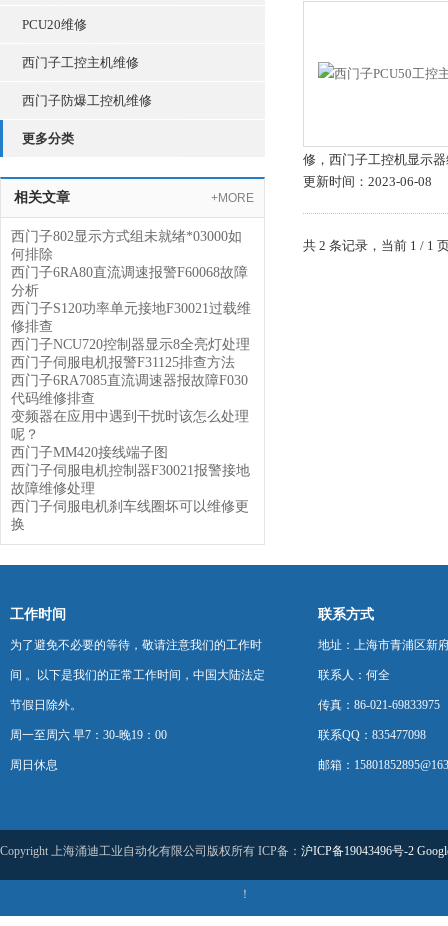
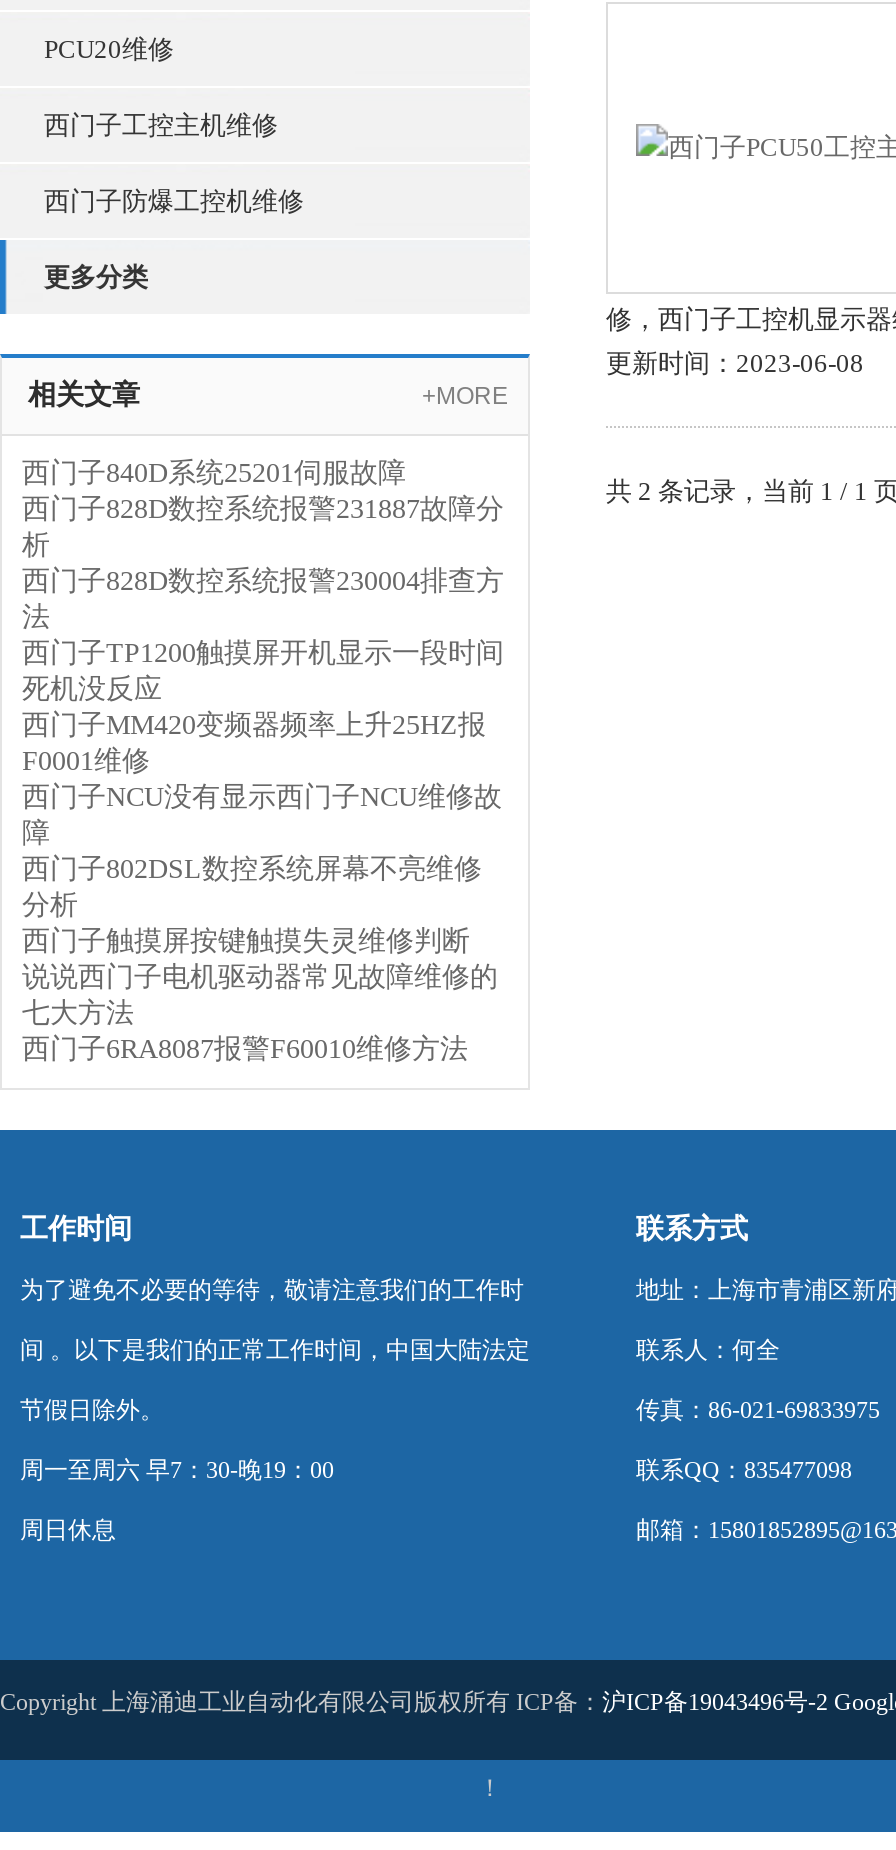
- 西门子802显示方式组未就绪*03000如
- 何排除
- 西门子6RA80直流调速报警F60068故障
+ 西门子840D系统25201伺服故障
+ 西门子828D数控系统报警231887故障分
+ 析
+ 西门子828D数控系统报警230004排查方
+ 法
+ 西门子TP1200触摸屏开机显示一段时间
+ 死机没反应
+ 西门子MM420变频器频率上升25HZ报
+ F0001维修
+ 西门子NCU没有显示西门子NCU维修故
+ 障
+ 西门子802DSL数控系统屏幕不亮维修

moved down: 分析

- 西门子S120功率单元接地F30021过载维
- 修排查
- 西门子NCU720控制器显示8全亮灯处理
- 西门子伺服电机报警F31125排查方法
- 西门子6RA7085直流调速器报故障F030
- 代码维修排查
- 变频器在应用中遇到干扰时该怎么处理
- 呢？
- 西门子MM420接线端子图
- 西门子伺服电机控制器F30021报警接地
- 故障维修处理
- 西门子伺服电机刹车线圈坏可以维修更
- 换
+ 西门子触摸屏按键触摸失灵维修判断
+ 说说西门子电机驱动器常见故障维修的
+ 七大方法
+ 西门子6RA8087报警F60010维修方法
